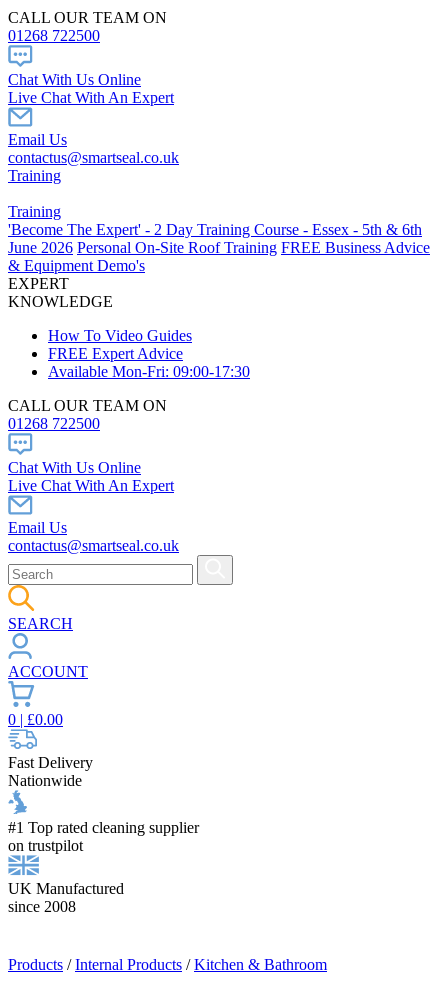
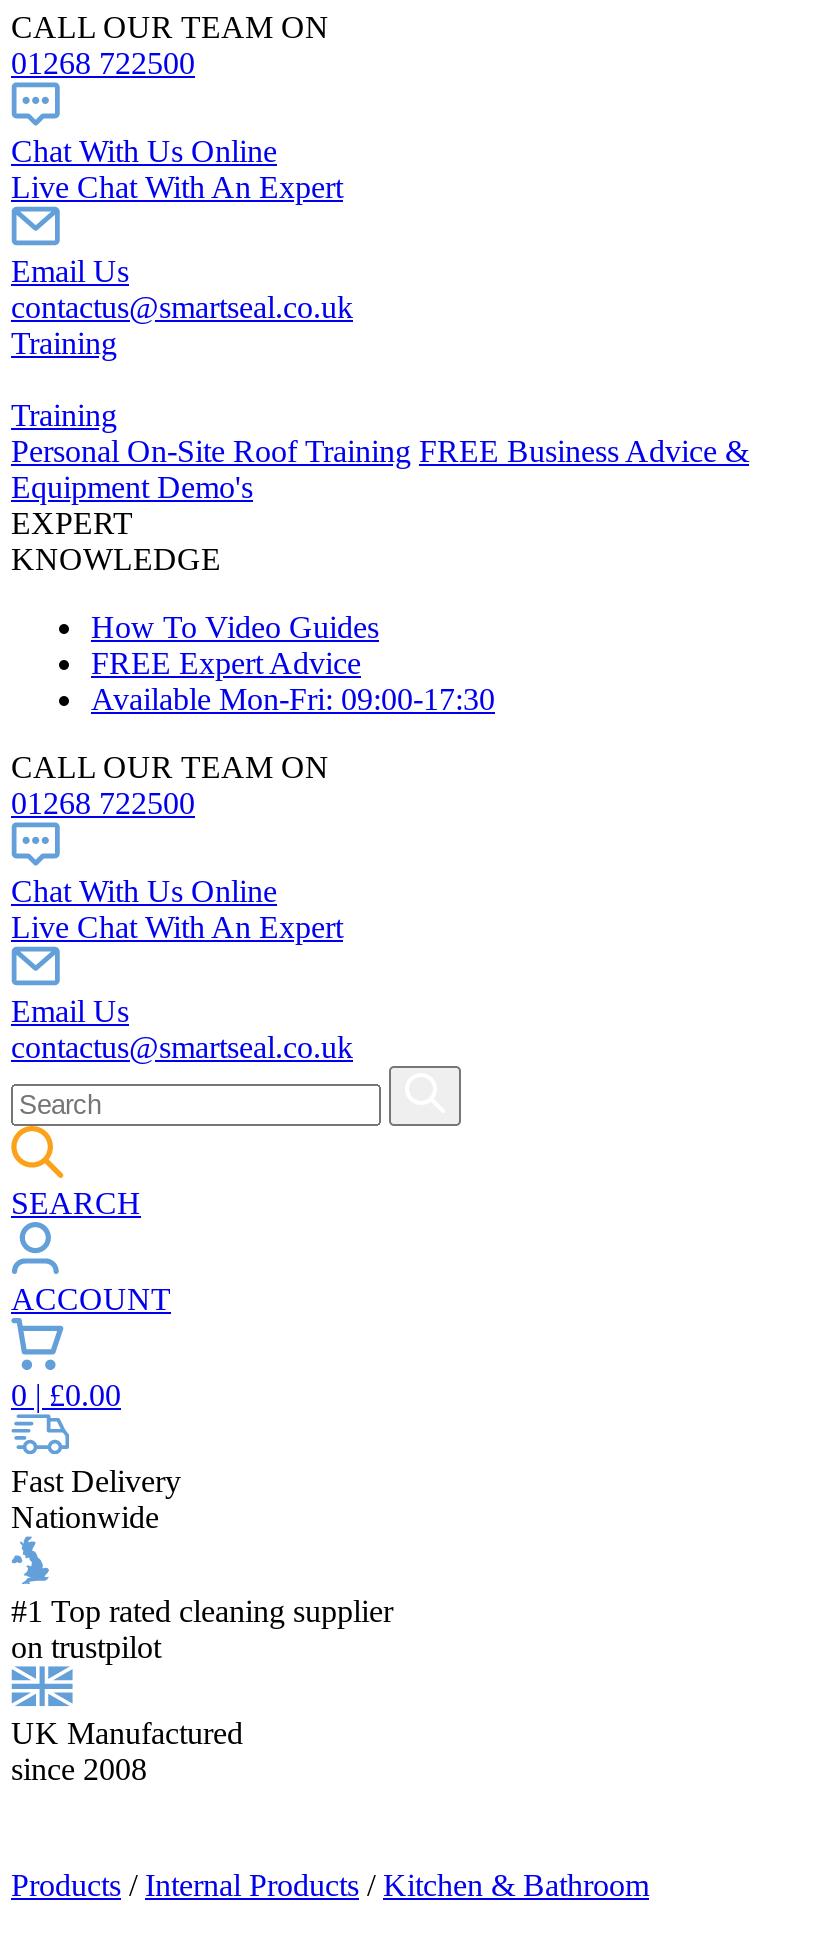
- 'Become The Expert' - 2 Day Training Course - Essex - 5th & 6th
- June 2026 Personal On-Site Roof Training FREE Business Advice
- & Equipment Demo's
+ Personal On-Site Roof Training FREE Business Advice &
+ Equipment Demo's
